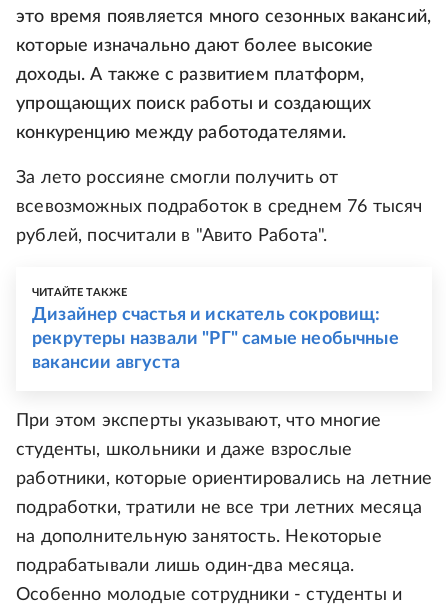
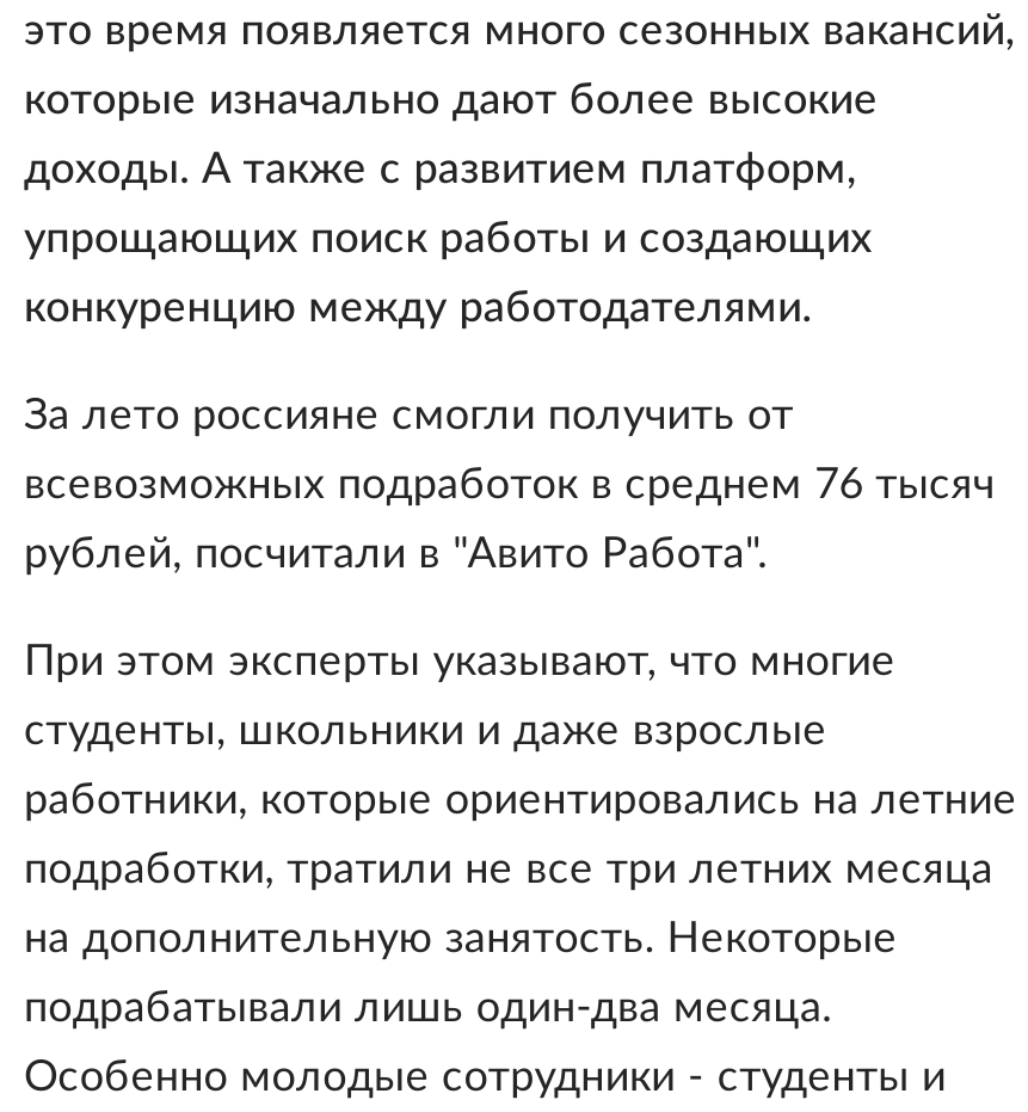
- ЧИТАЙТЕ ТАКЖЕ
- Дизайнер счастья и искатель сокровищ:
- рекрутеры назвали "РГ" самые необычные
- вакансии августа
